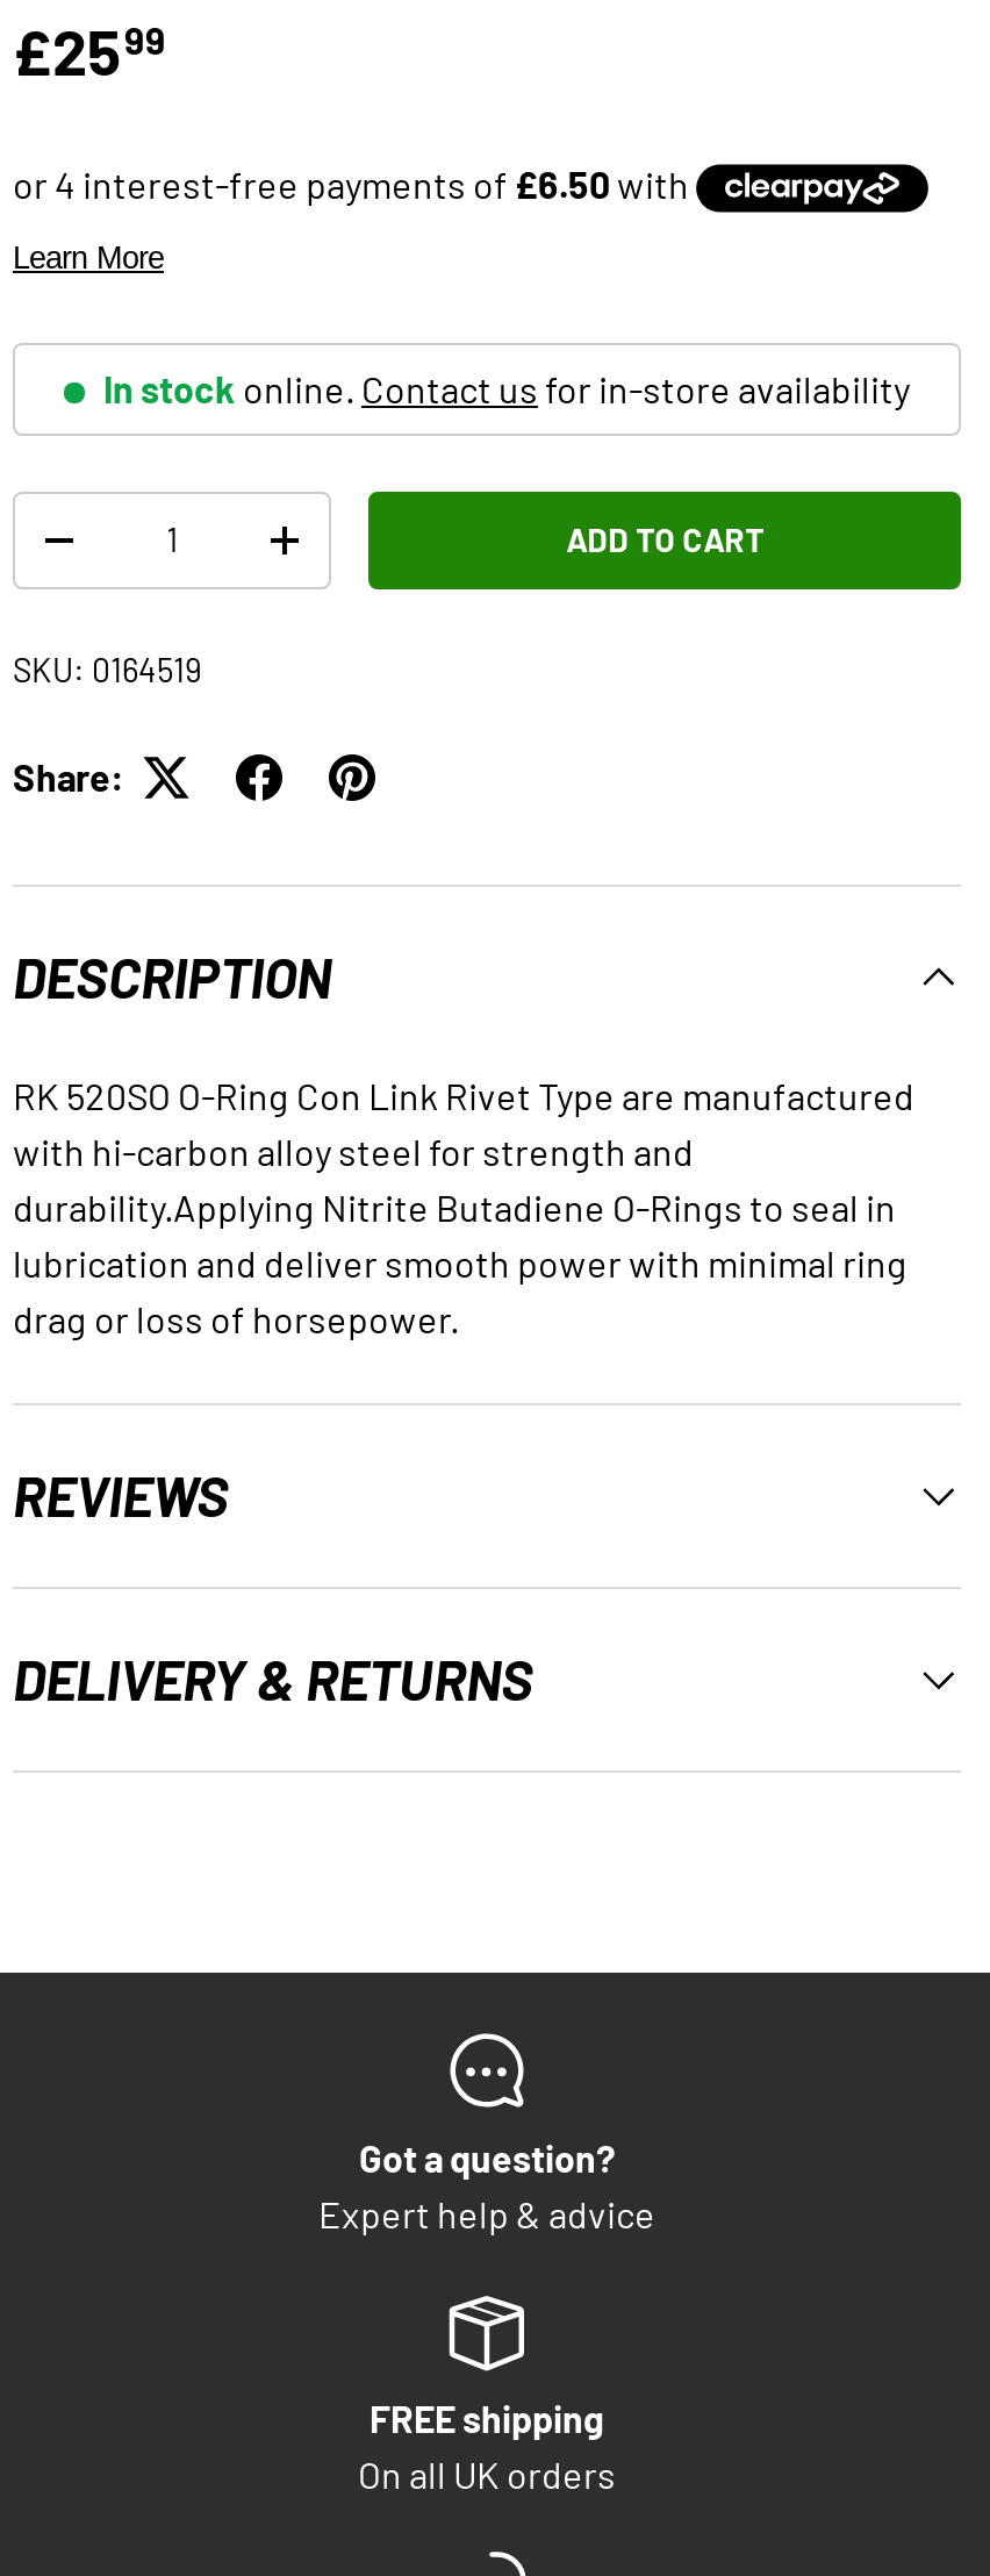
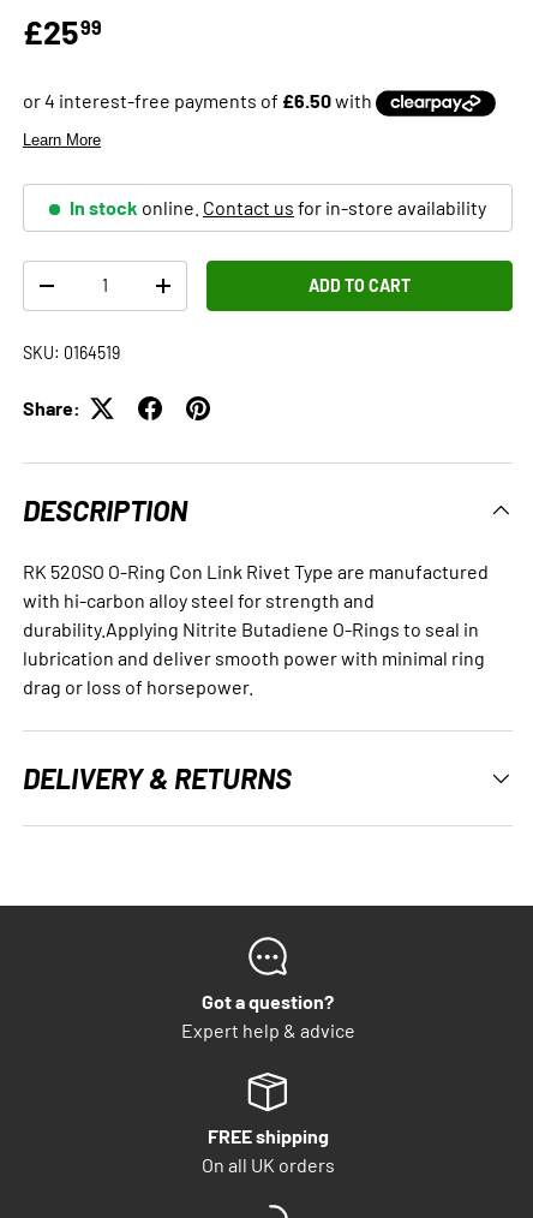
- REVIEWS
